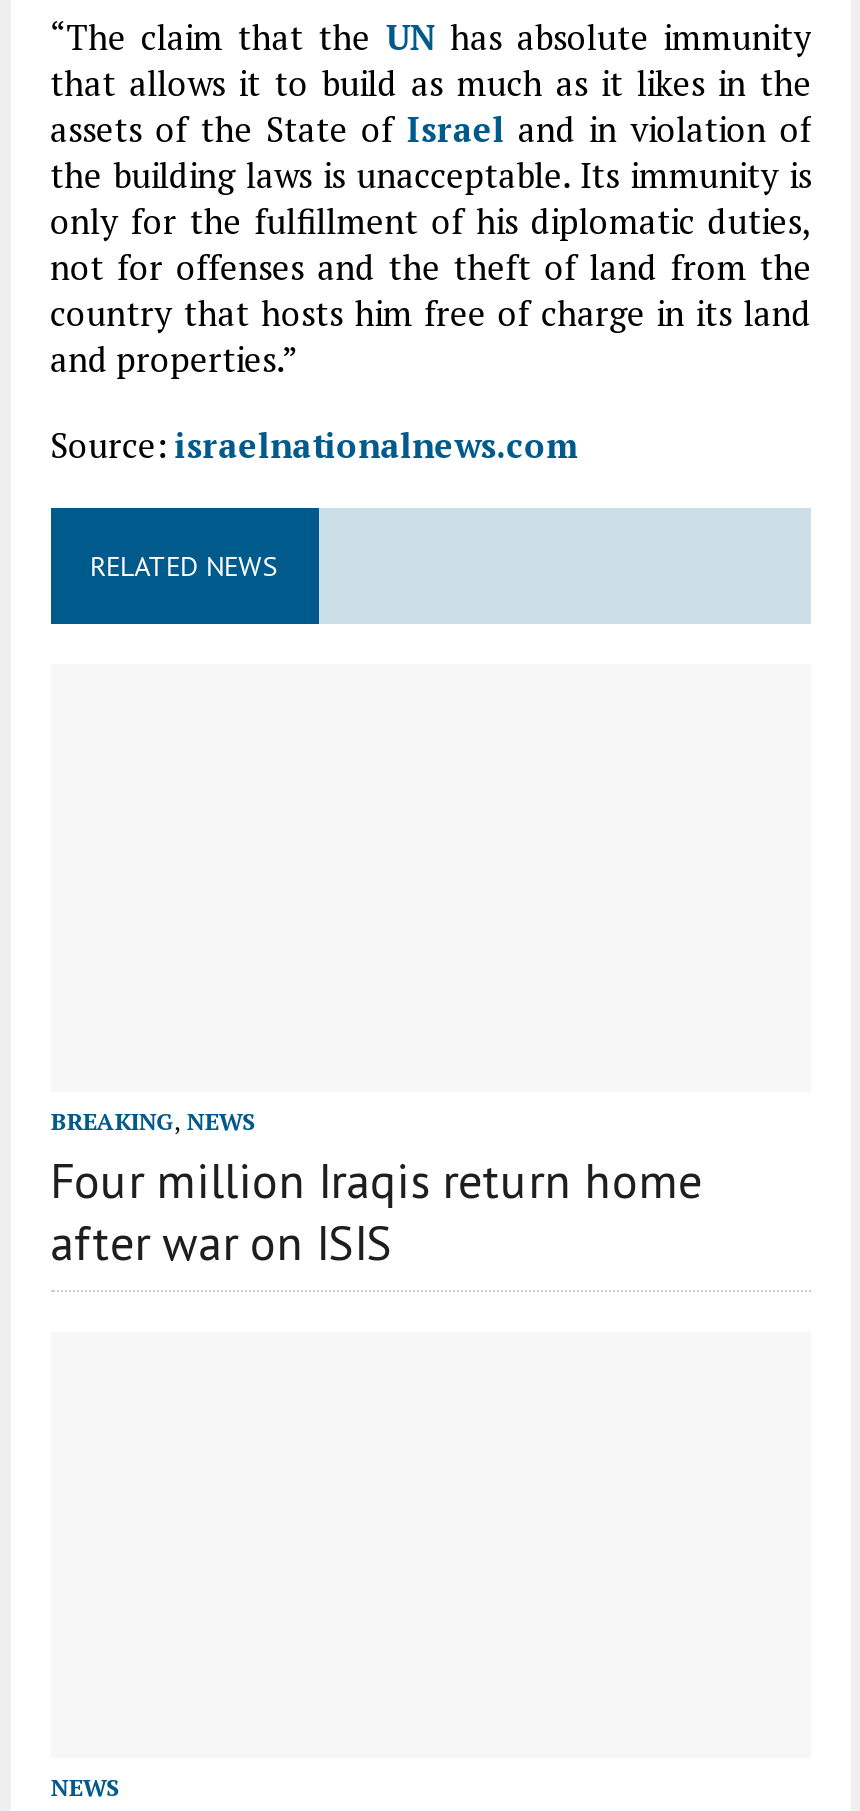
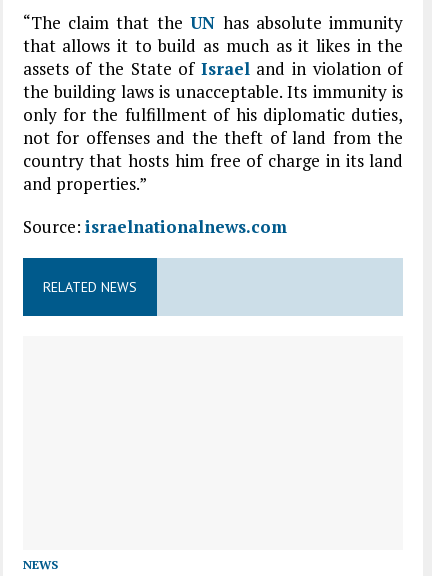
- BREAKING, NEWS
- Four million Iraqis return home
- after war on ISIS
